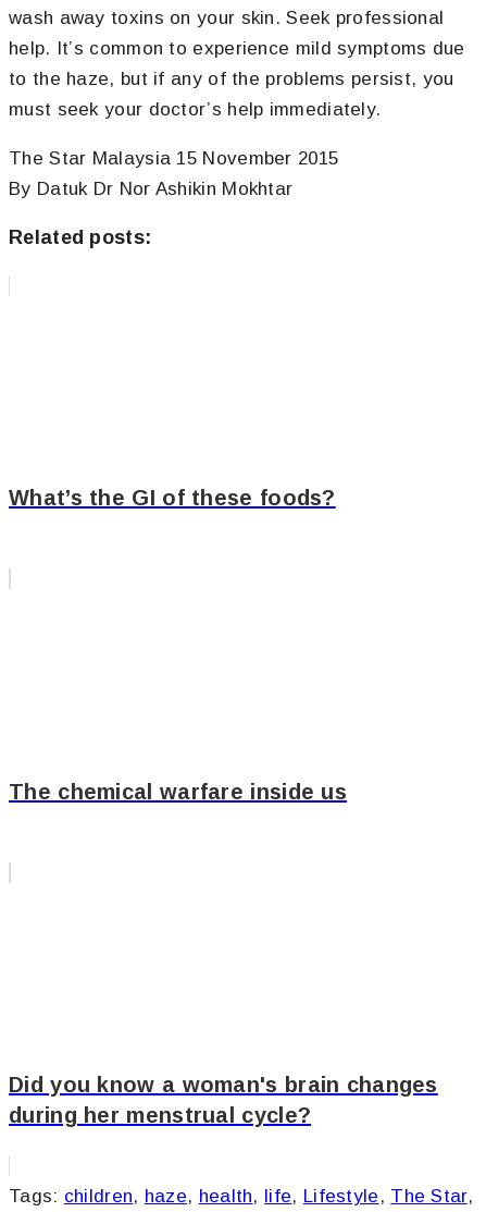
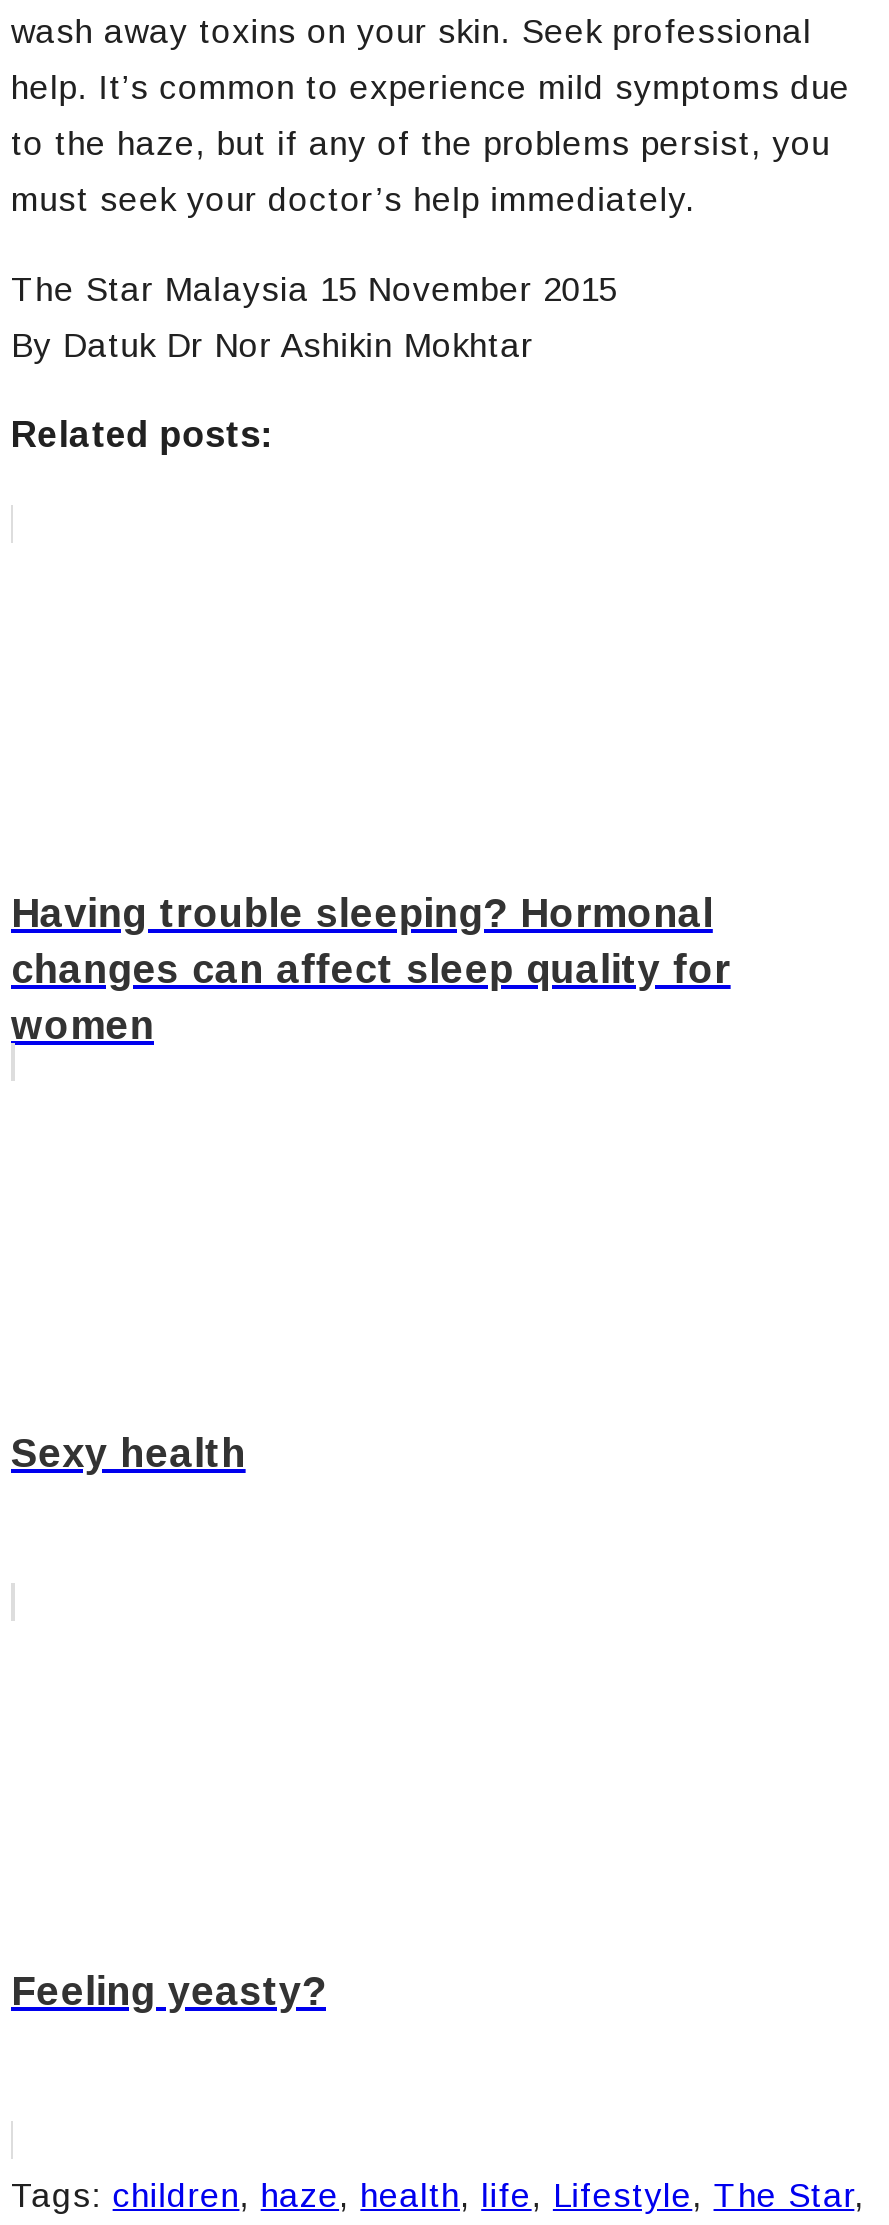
- What’s the GI of these foods?
+ Having trouble sleeping? Hormonal
+ changes can affect sleep quality for
+ women

- The chemical warfare inside us
+ Sexy health

- Did you know a woman's brain changes
- during her menstrual cycle?
+ Feeling yeasty?
